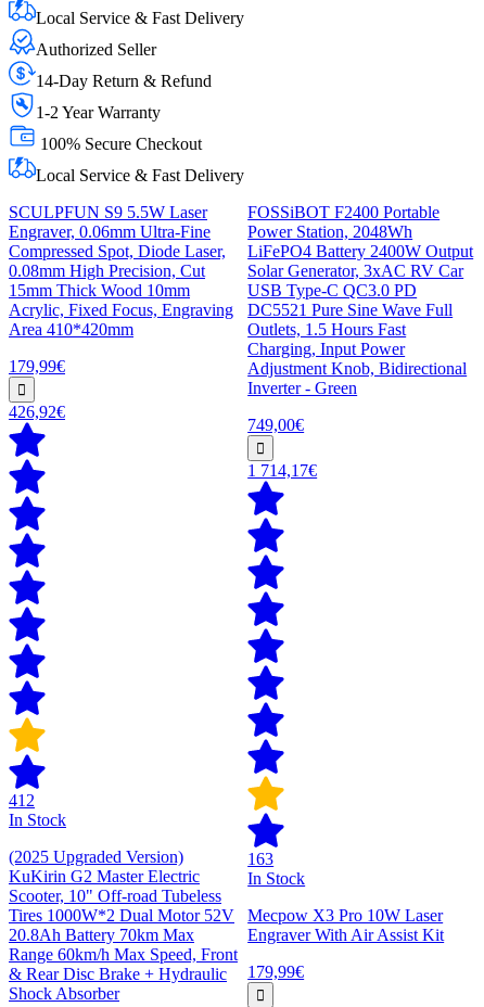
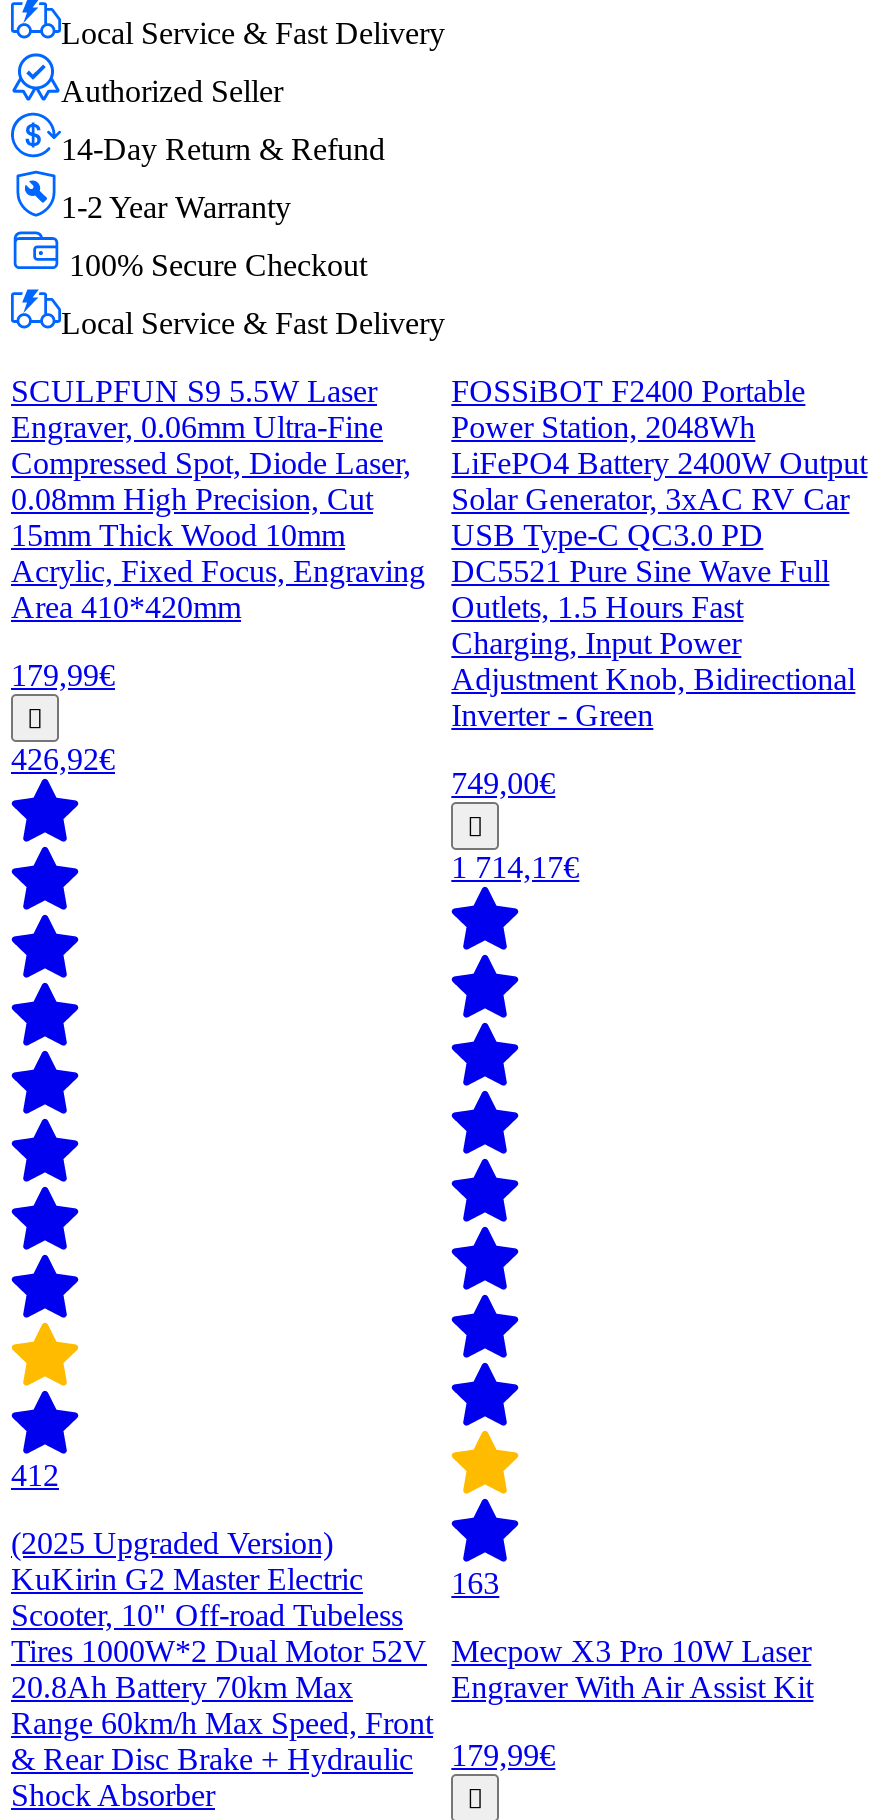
- In Stock

- In Stock
